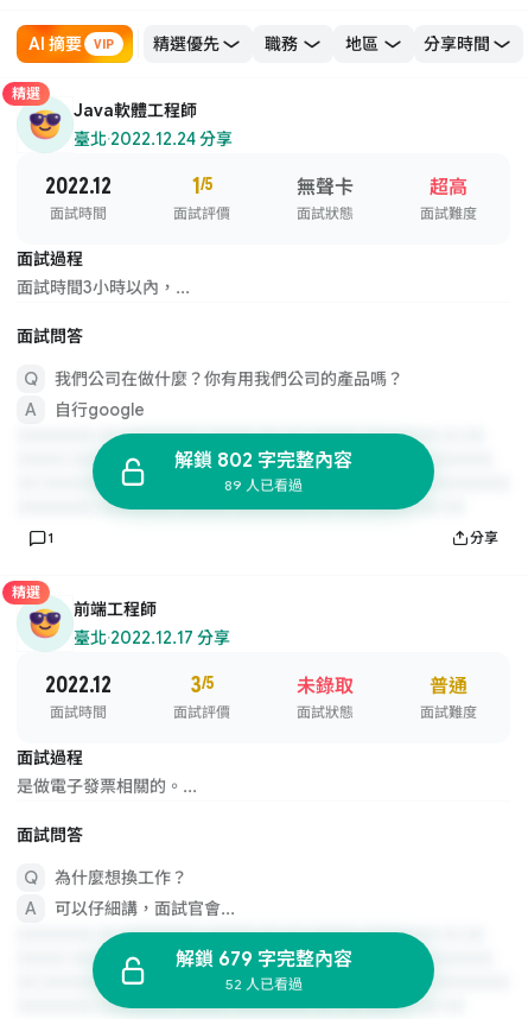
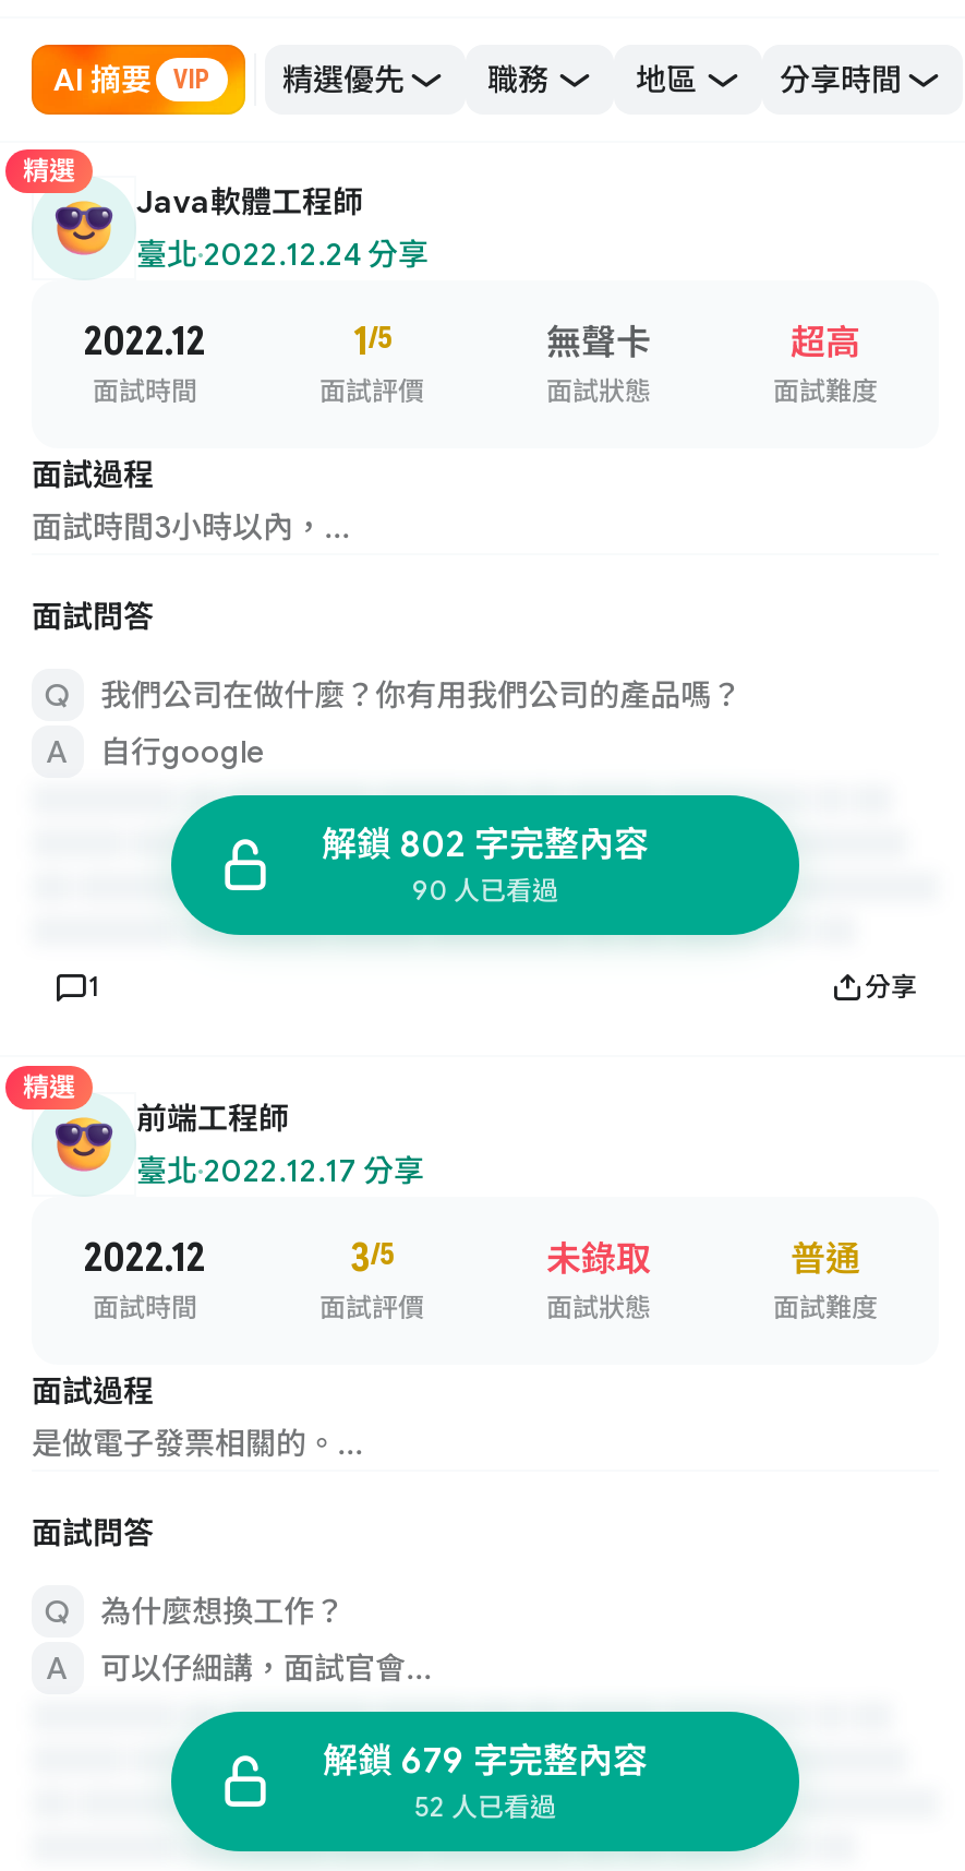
- 89 人已看過
+ 90 人已看過
